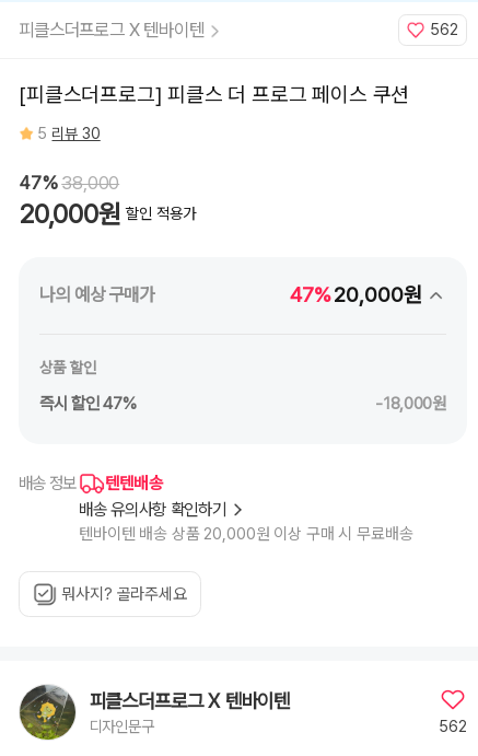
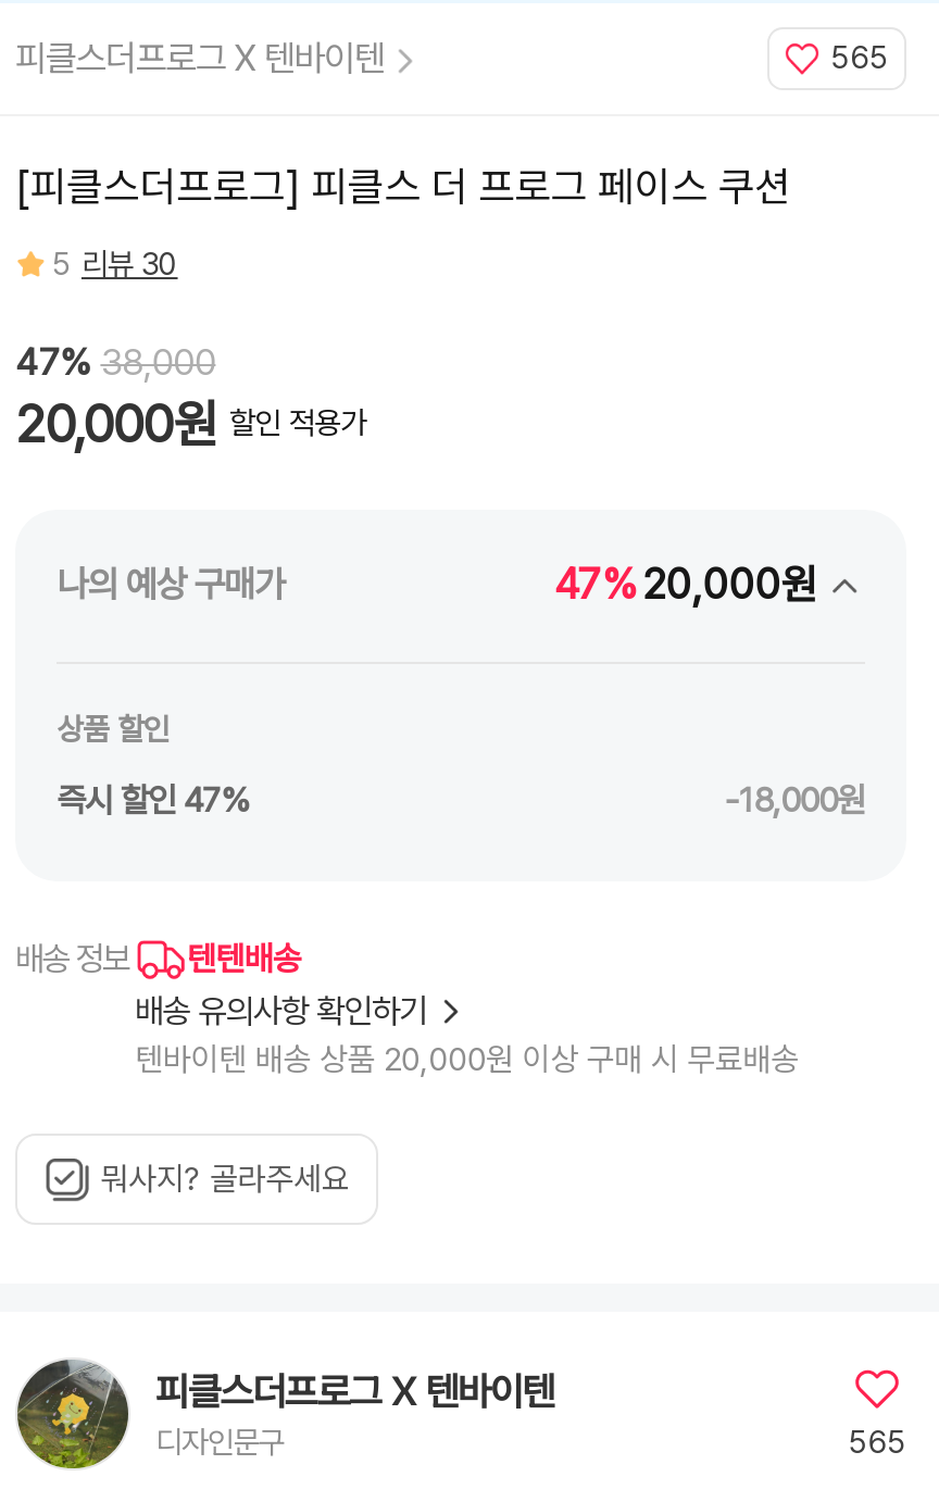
- 562
+ 565

- 562
+ 565
